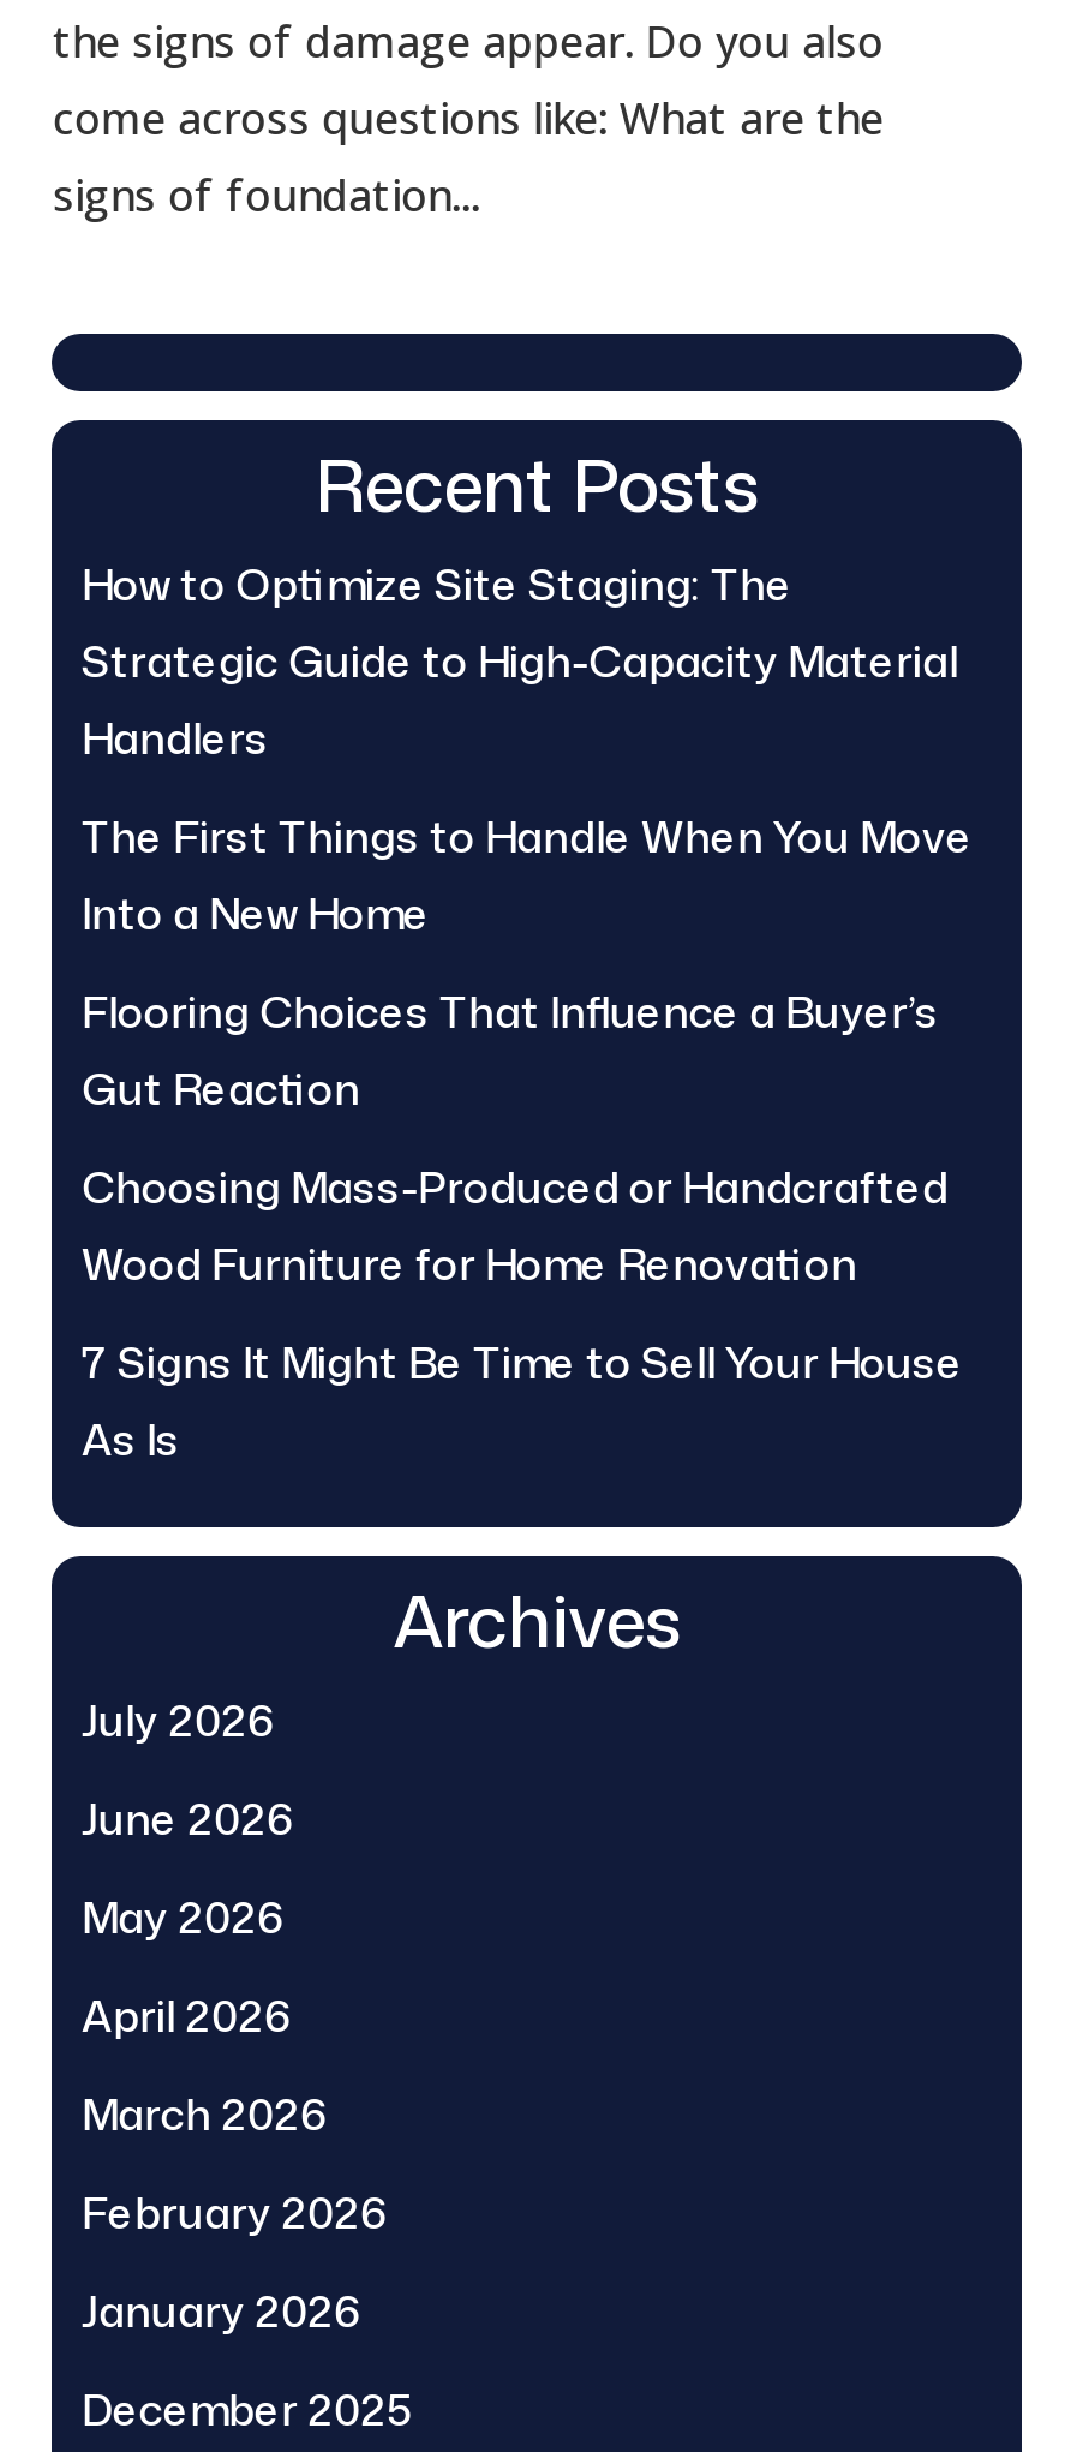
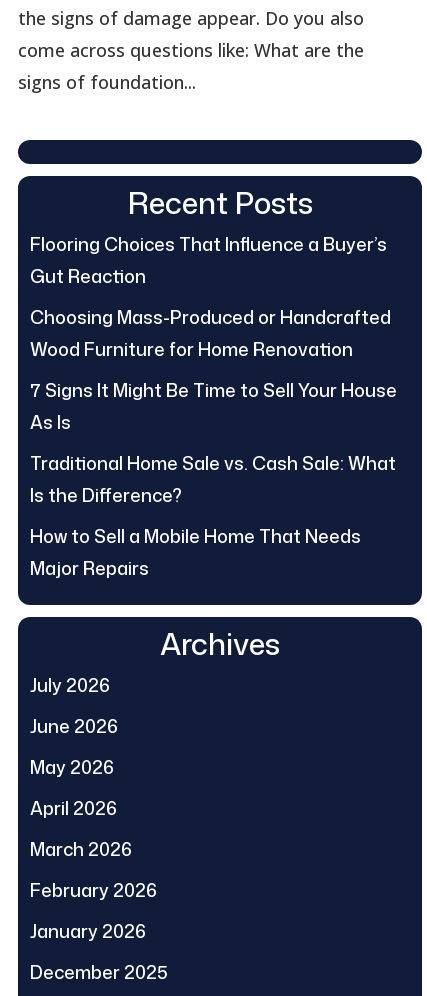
- How to Optimize Site Staging: The
- Strategic Guide to High-Capacity Material
- Handlers
- The First Things to Handle When You Move
- Into a New Home

moved up: Flooring Choices That Influence a Buyer’s | Gut Reaction | Choosing Mass-Produced or Handcrafted | Wood Furniture for Home Renovation | 7 Signs It Might Be Time to Sell Your House | As Is

+ Traditional Home Sale vs. Cash Sale: What
+ Is the Difference?
+ How to Sell a Mobile Home That Needs
+ Major Repairs
